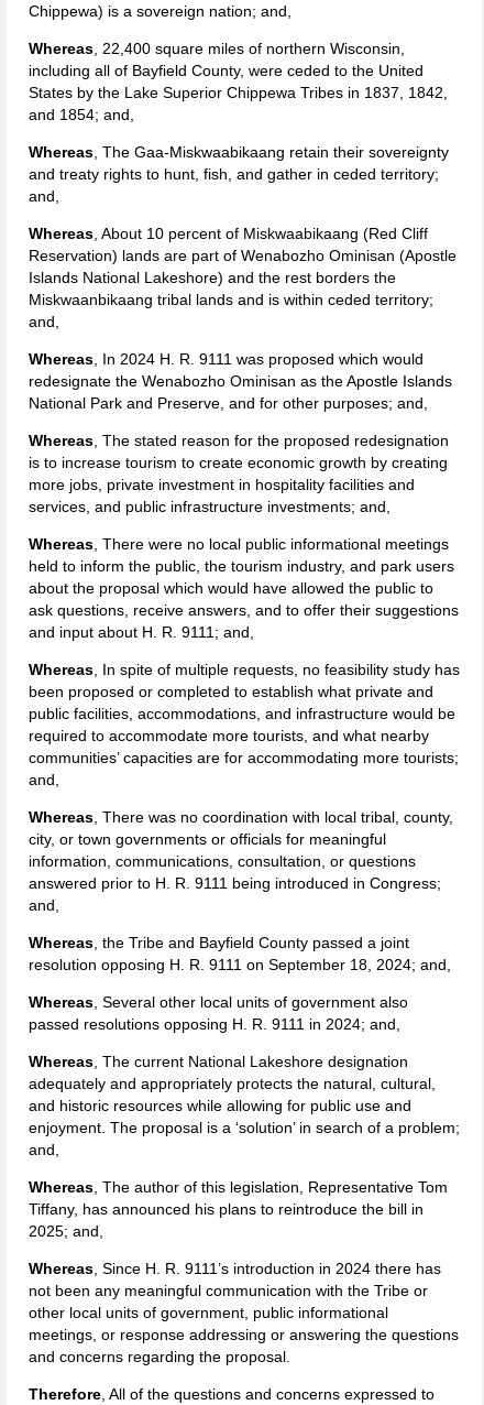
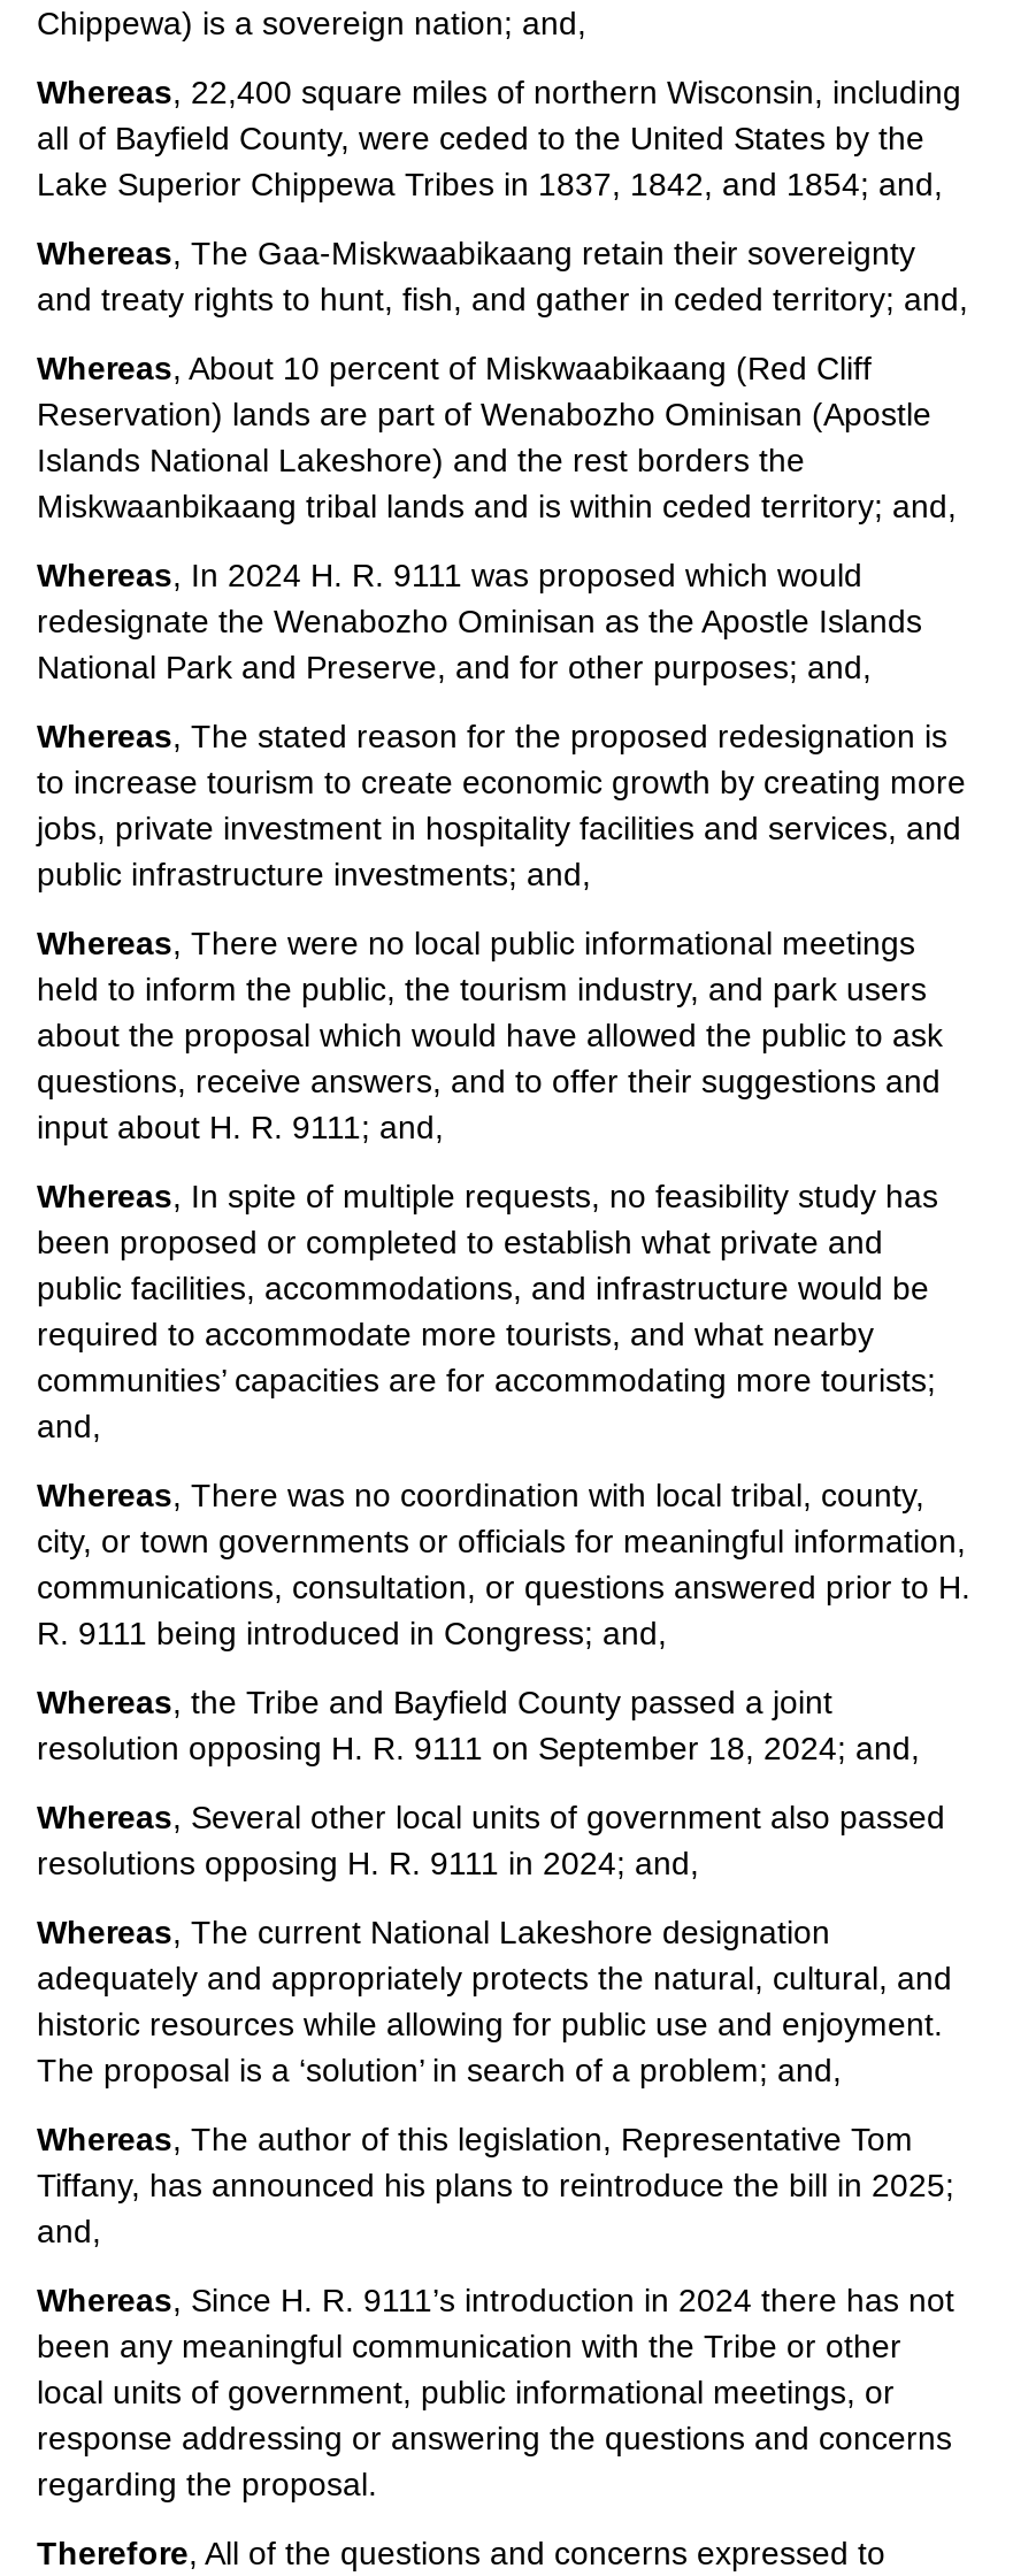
- adequately and appropriately protects the natural, cultural,
- and historic resources while allowing for public use and
- enjoyment. The proposal is a ‘solution’ in search of a problem;
+ adequately and appropriately protects the natural, cultural, and
+ historic resources while allowing for public use and enjoyment.
+ The proposal is a ‘solution’ in search of a problem; and,
+ Tiffany, has announced his plans to reintroduce the bill in 2025;

moved up: Whereas, The author of this legislation, Representative Tom

- Tiffany, has announced his plans to reintroduce the bill in
- 2025; and,
- Whereas, Since H. R. 9111’s introduction in 2024 there has
- not been any meaningful communication with the Tribe or
- other local units of government, public informational
- meetings, or response addressing or answering the questions
- and concerns regarding the proposal.
+ Whereas, Since H. R. 9111’s introduction in 2024 there has not
+ been any meaningful communication with the Tribe or other
+ local units of government, public informational meetings, or
+ response addressing or answering the questions and concerns
+ regarding the proposal.
